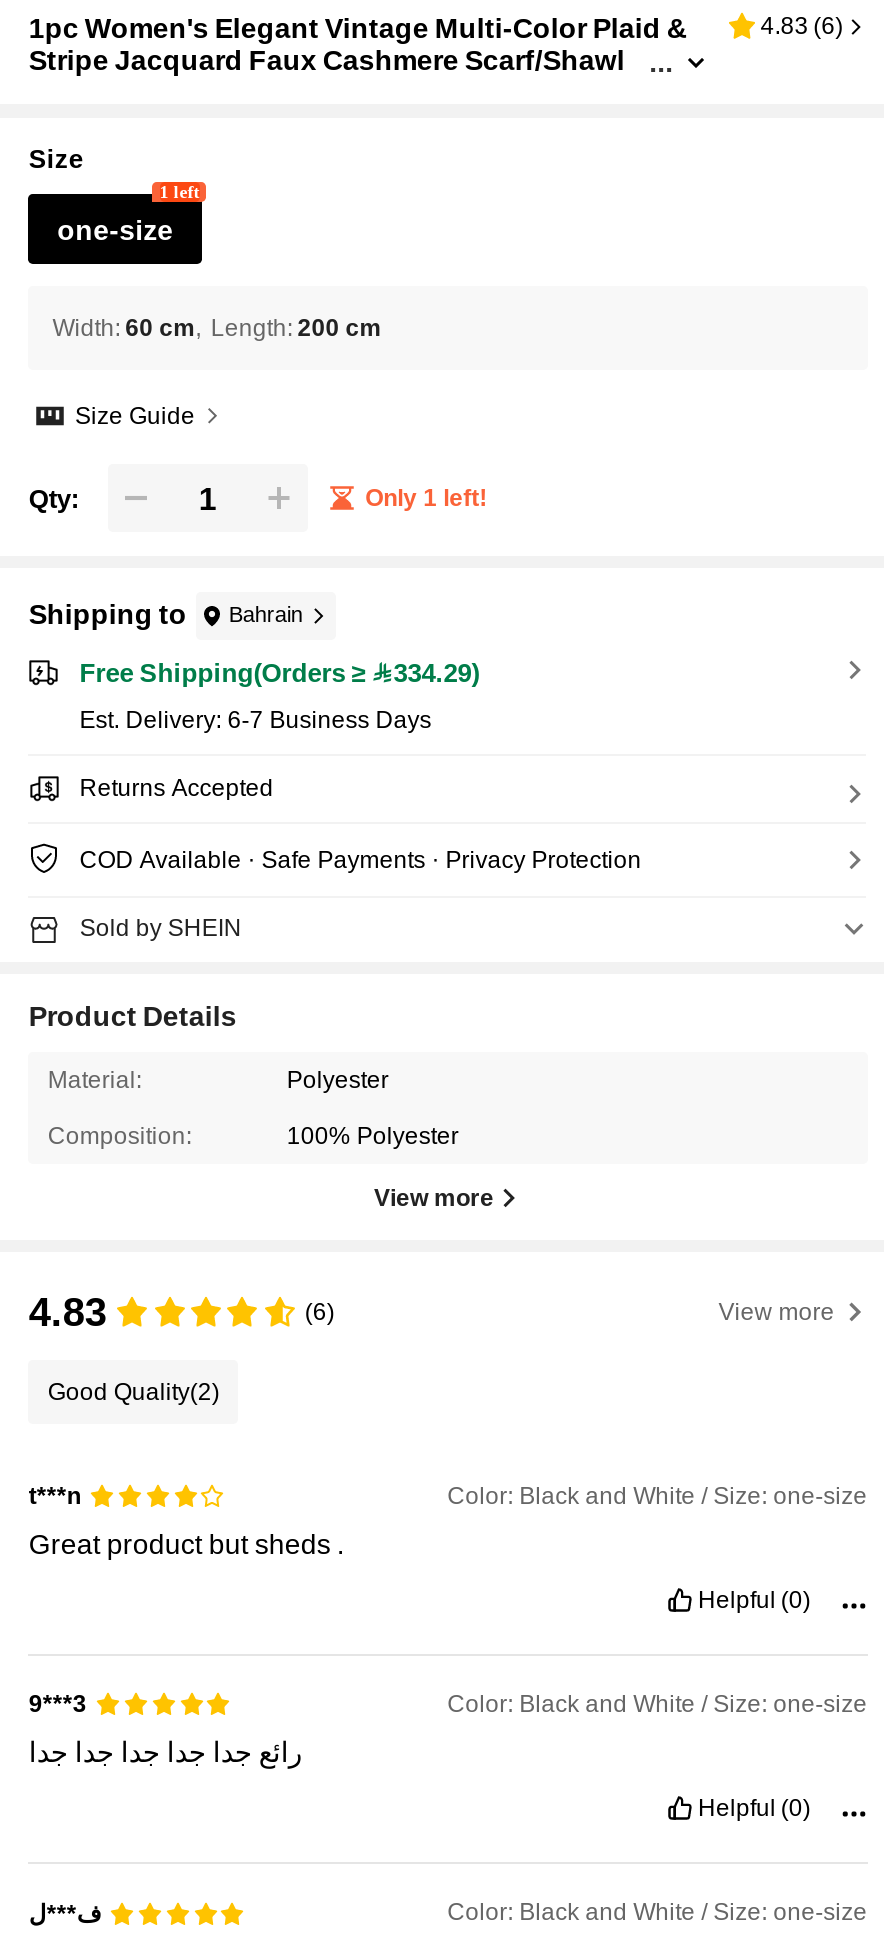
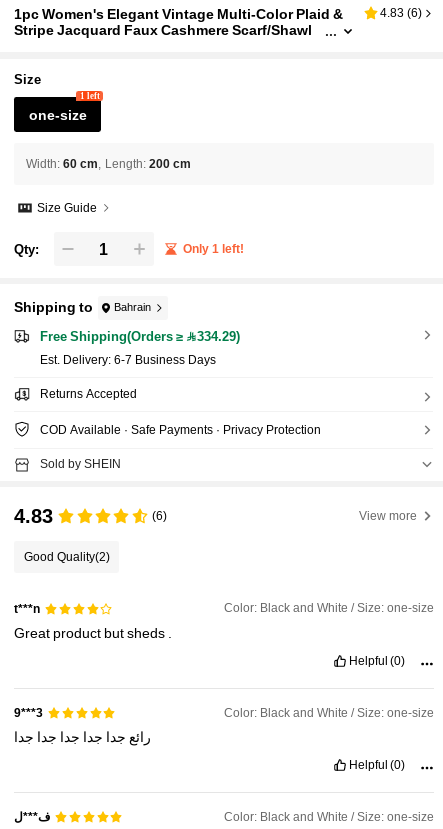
- Product Details
- Material:
- Polyester
- Composition:
- 100% Polyester
- View more
